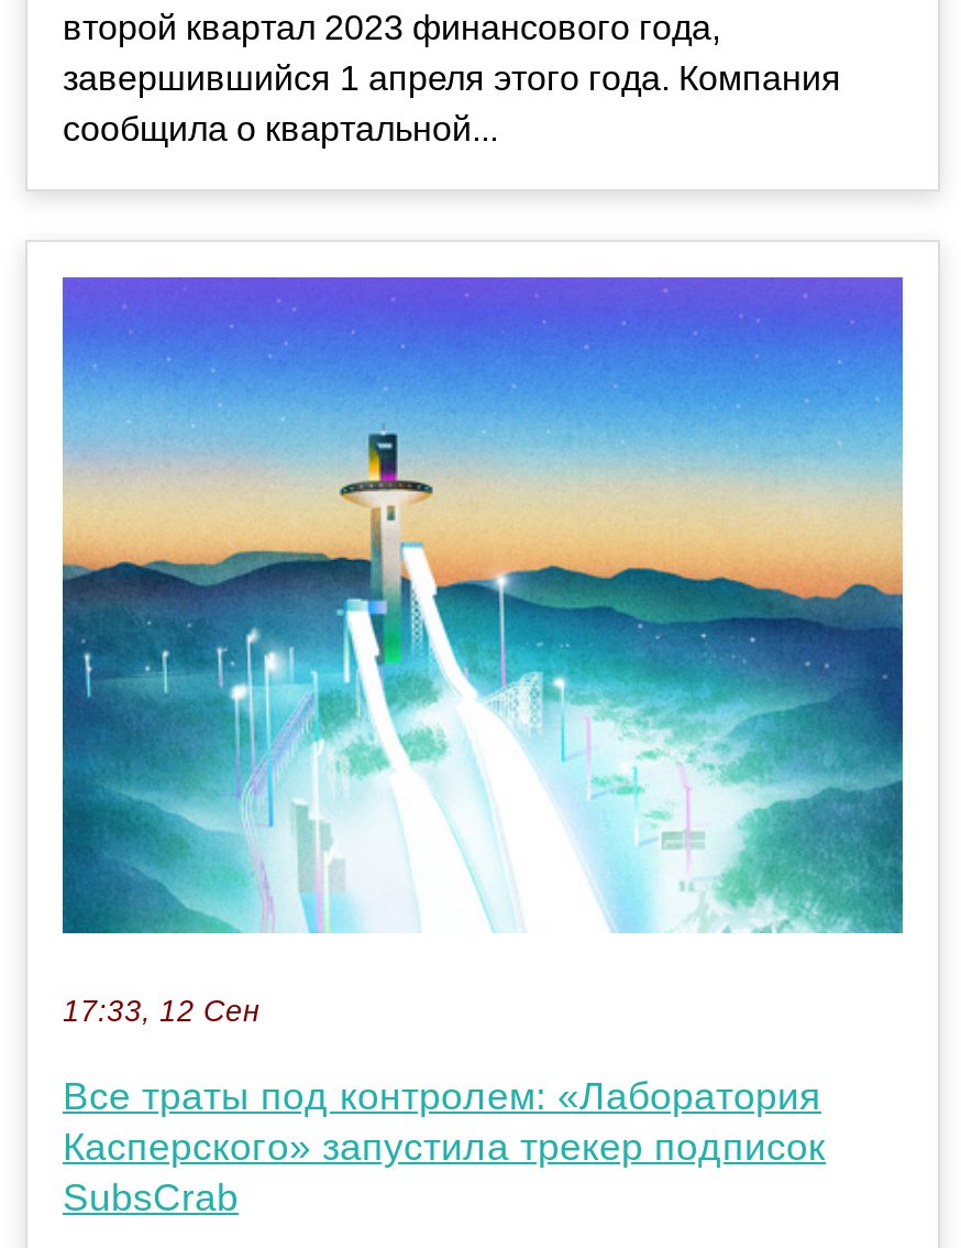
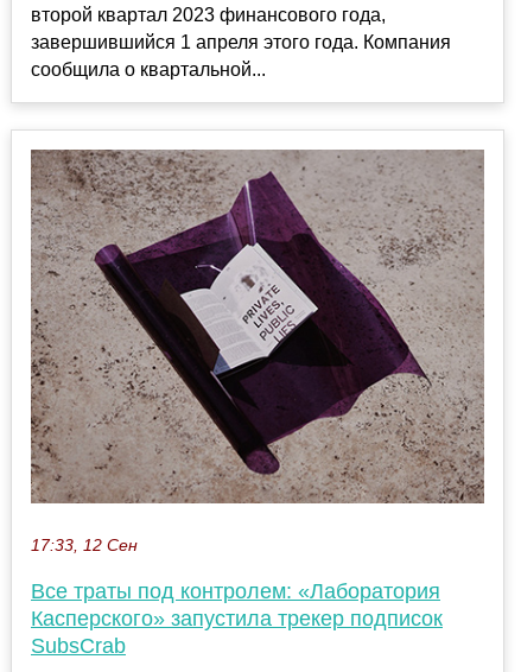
- [image]
+ [image]
